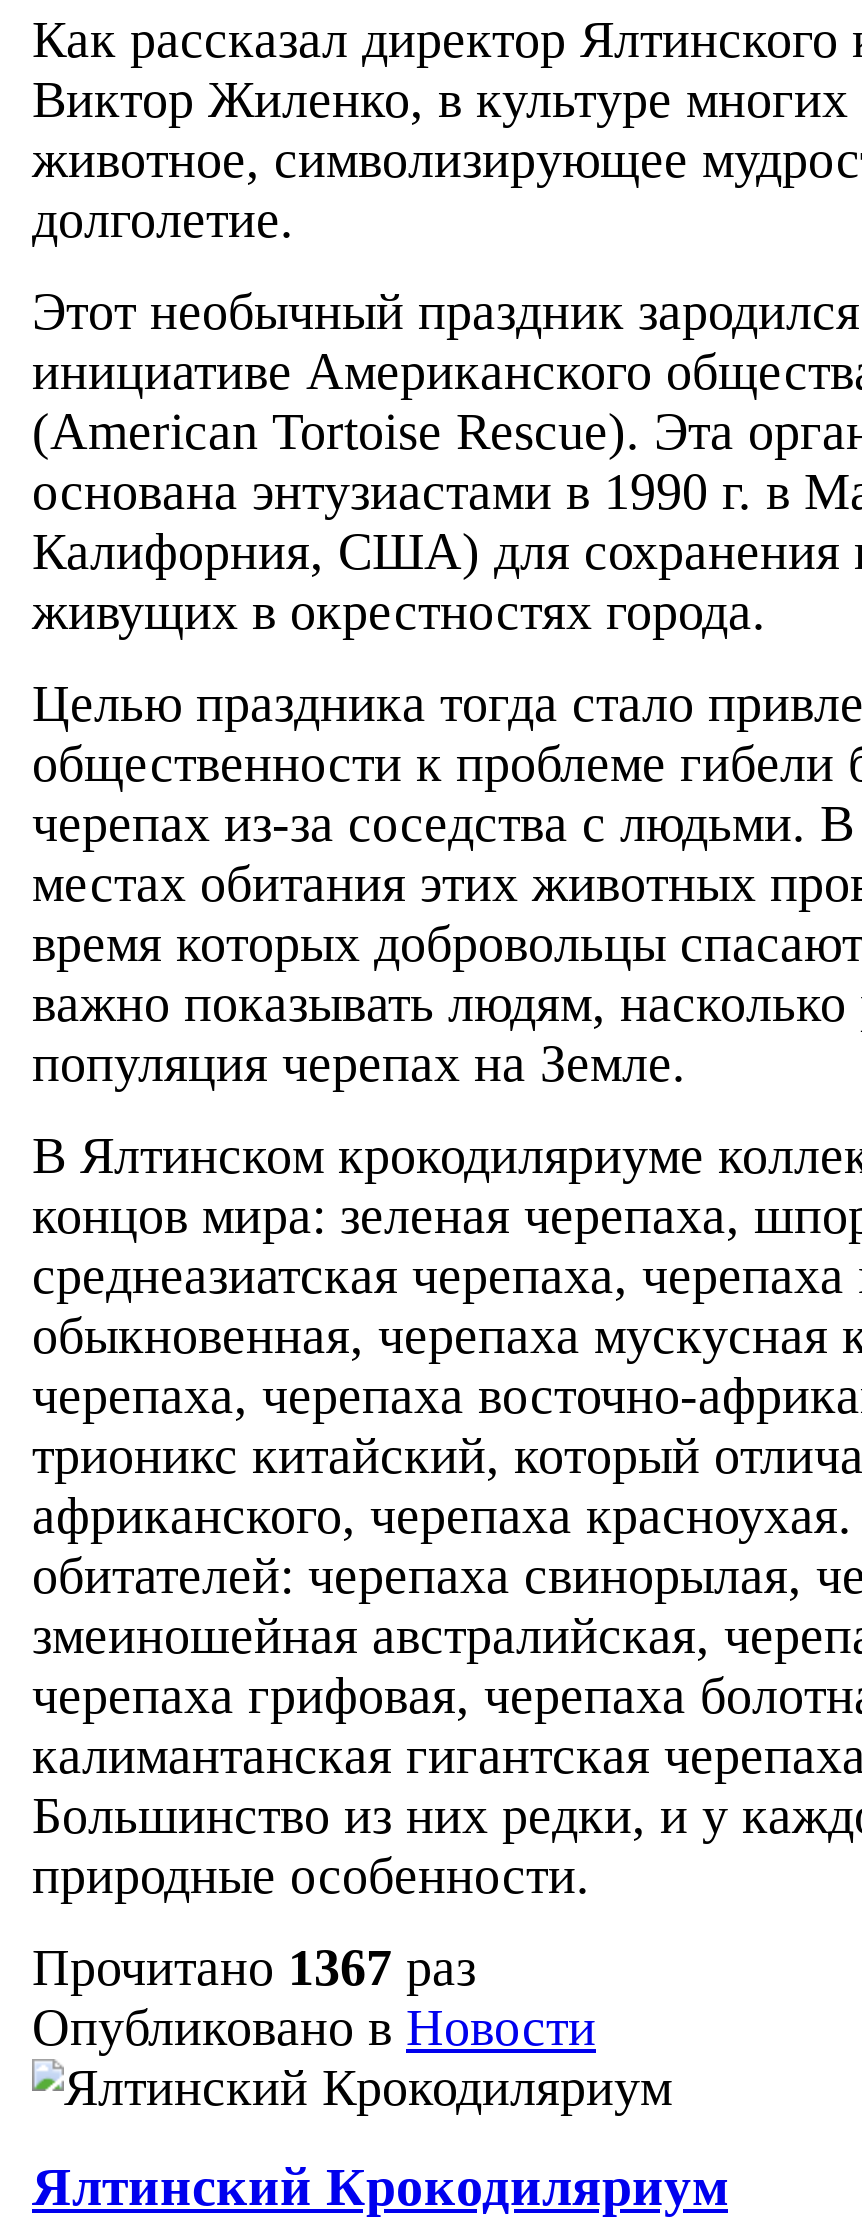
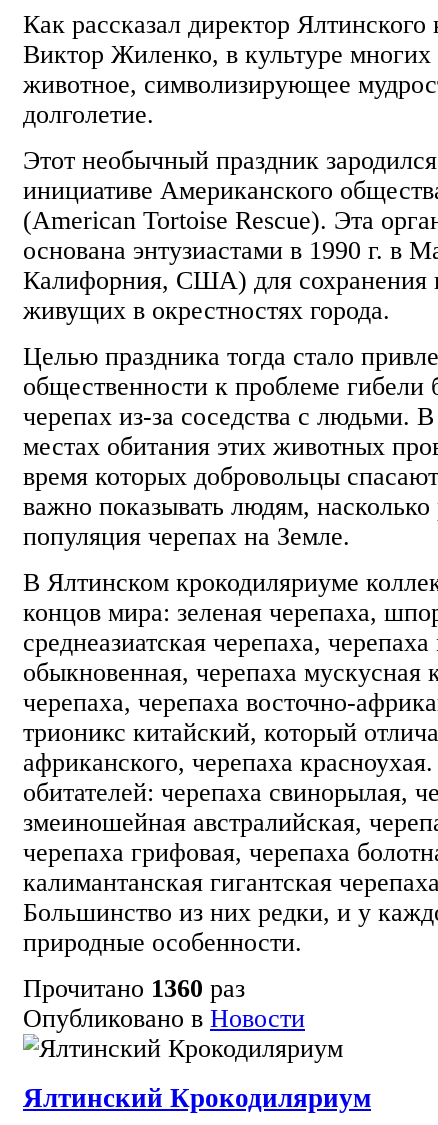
- Прочитано 1367 раз
+ Прочитано 1360 раз
